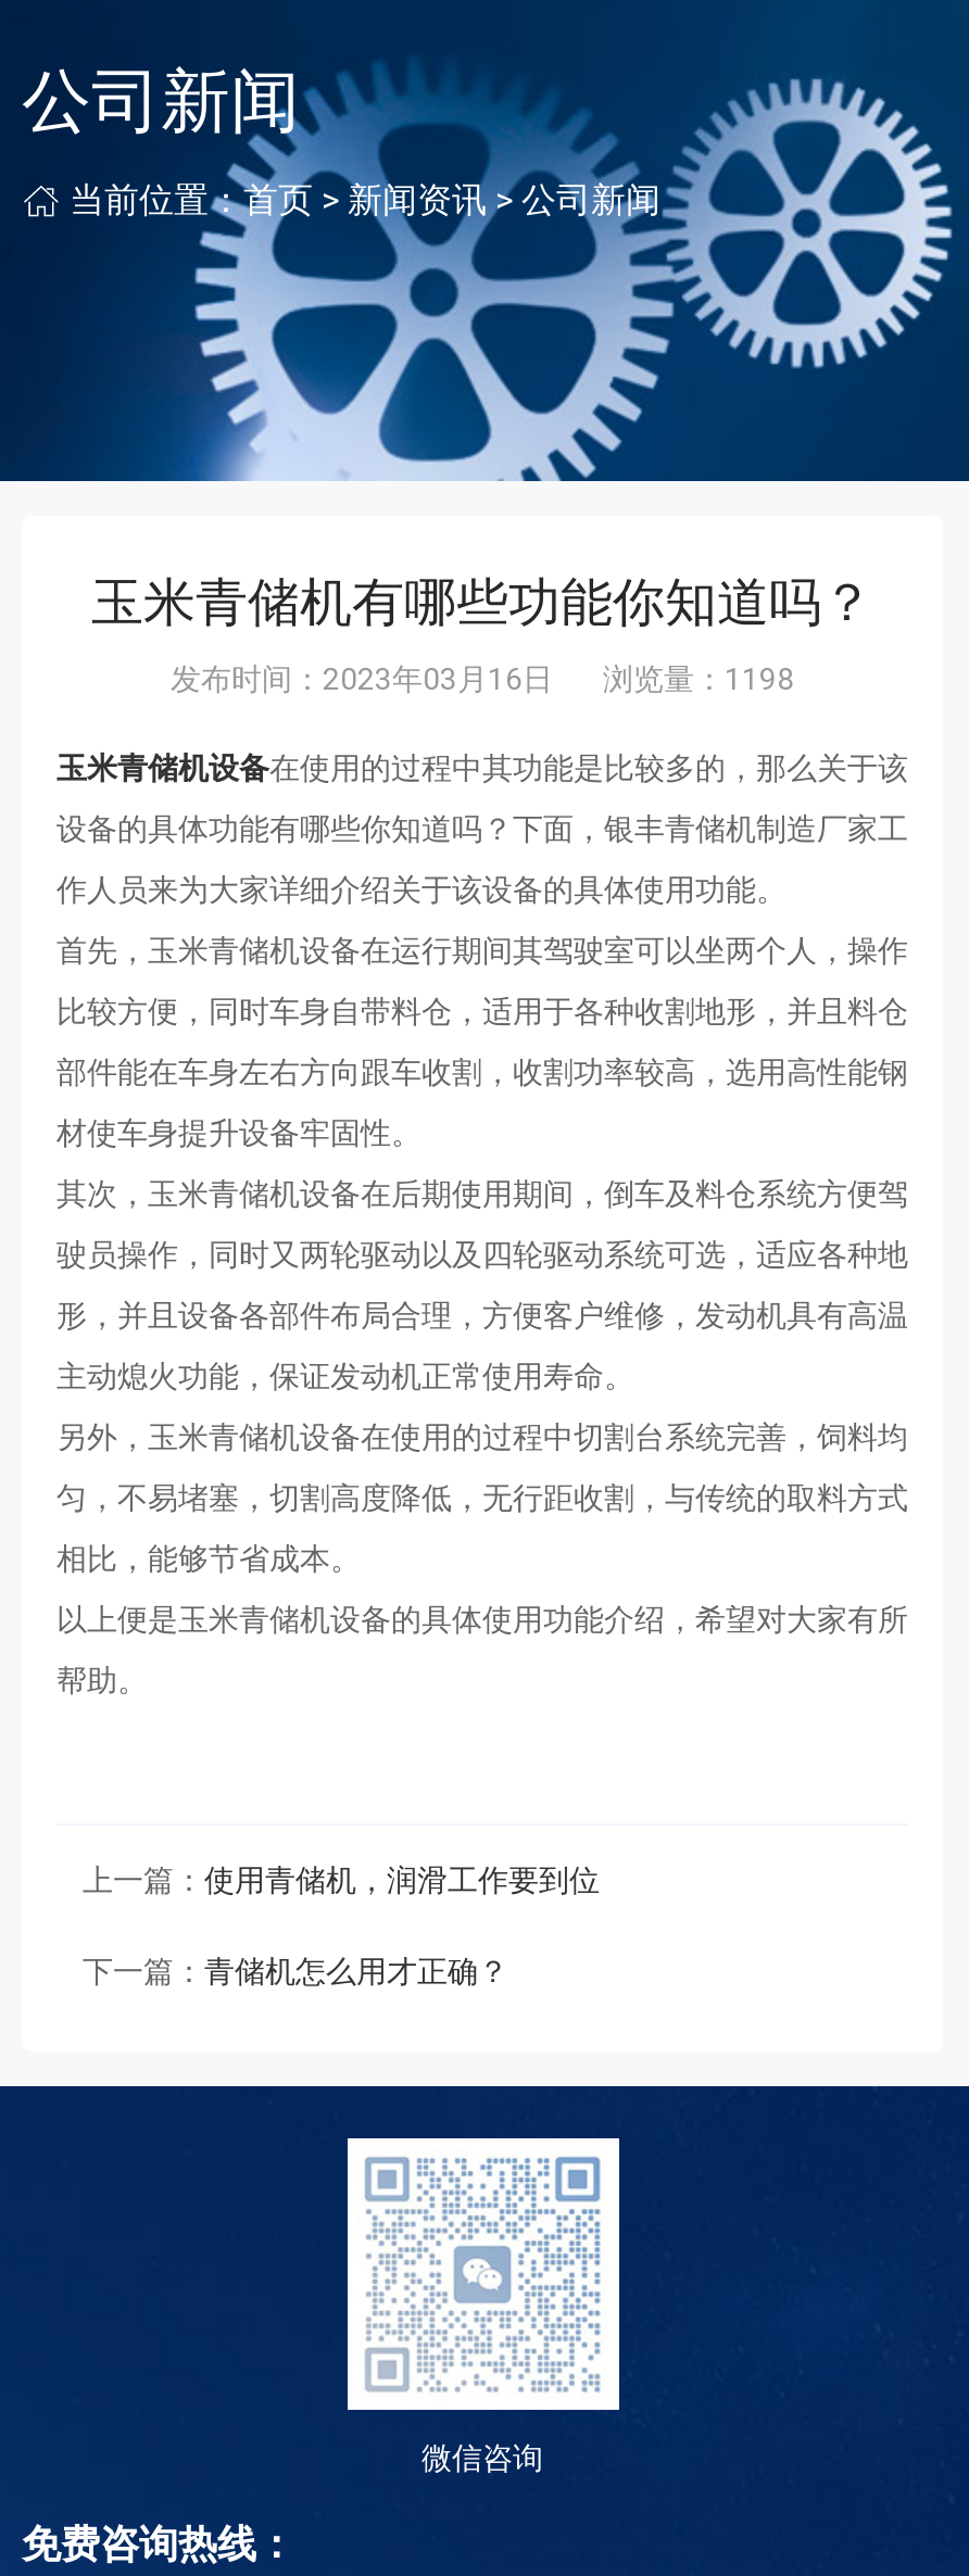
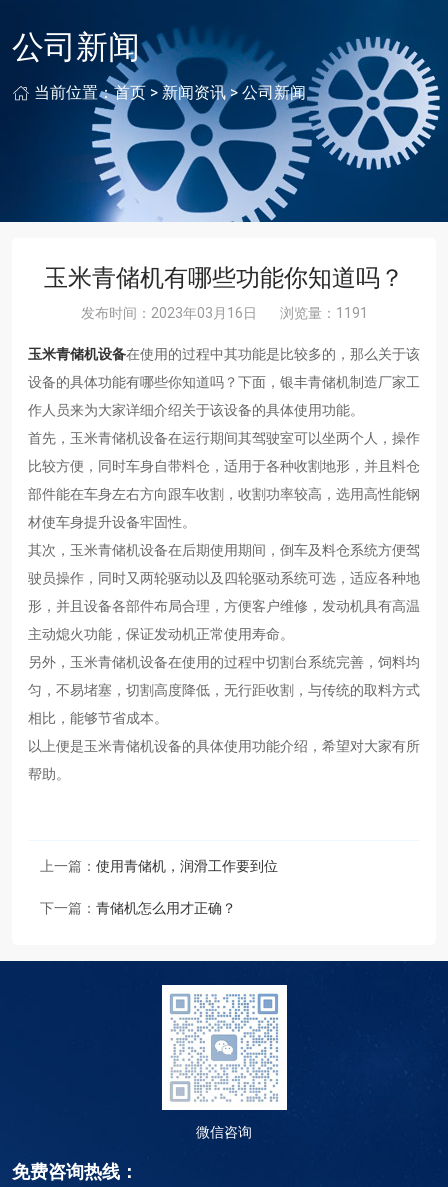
- 发布时间：2023年03月16日 浏览量：1198
+ 发布时间：2023年03月16日 浏览量：1191
